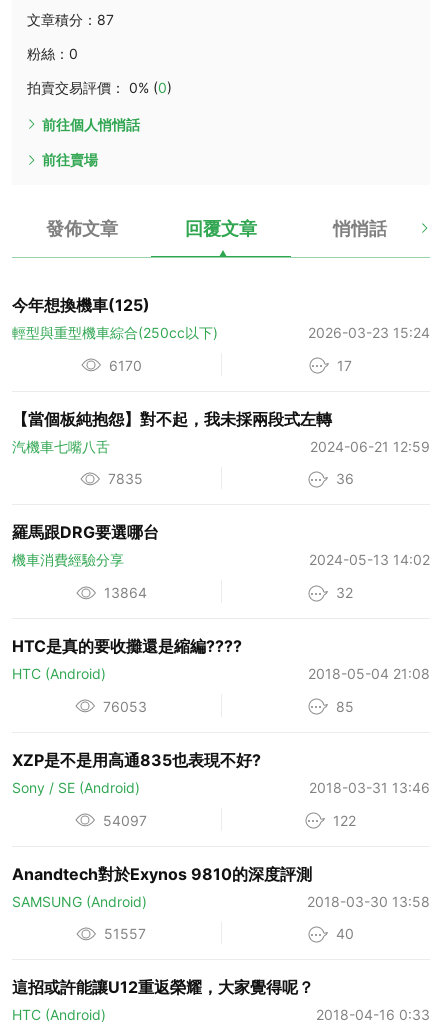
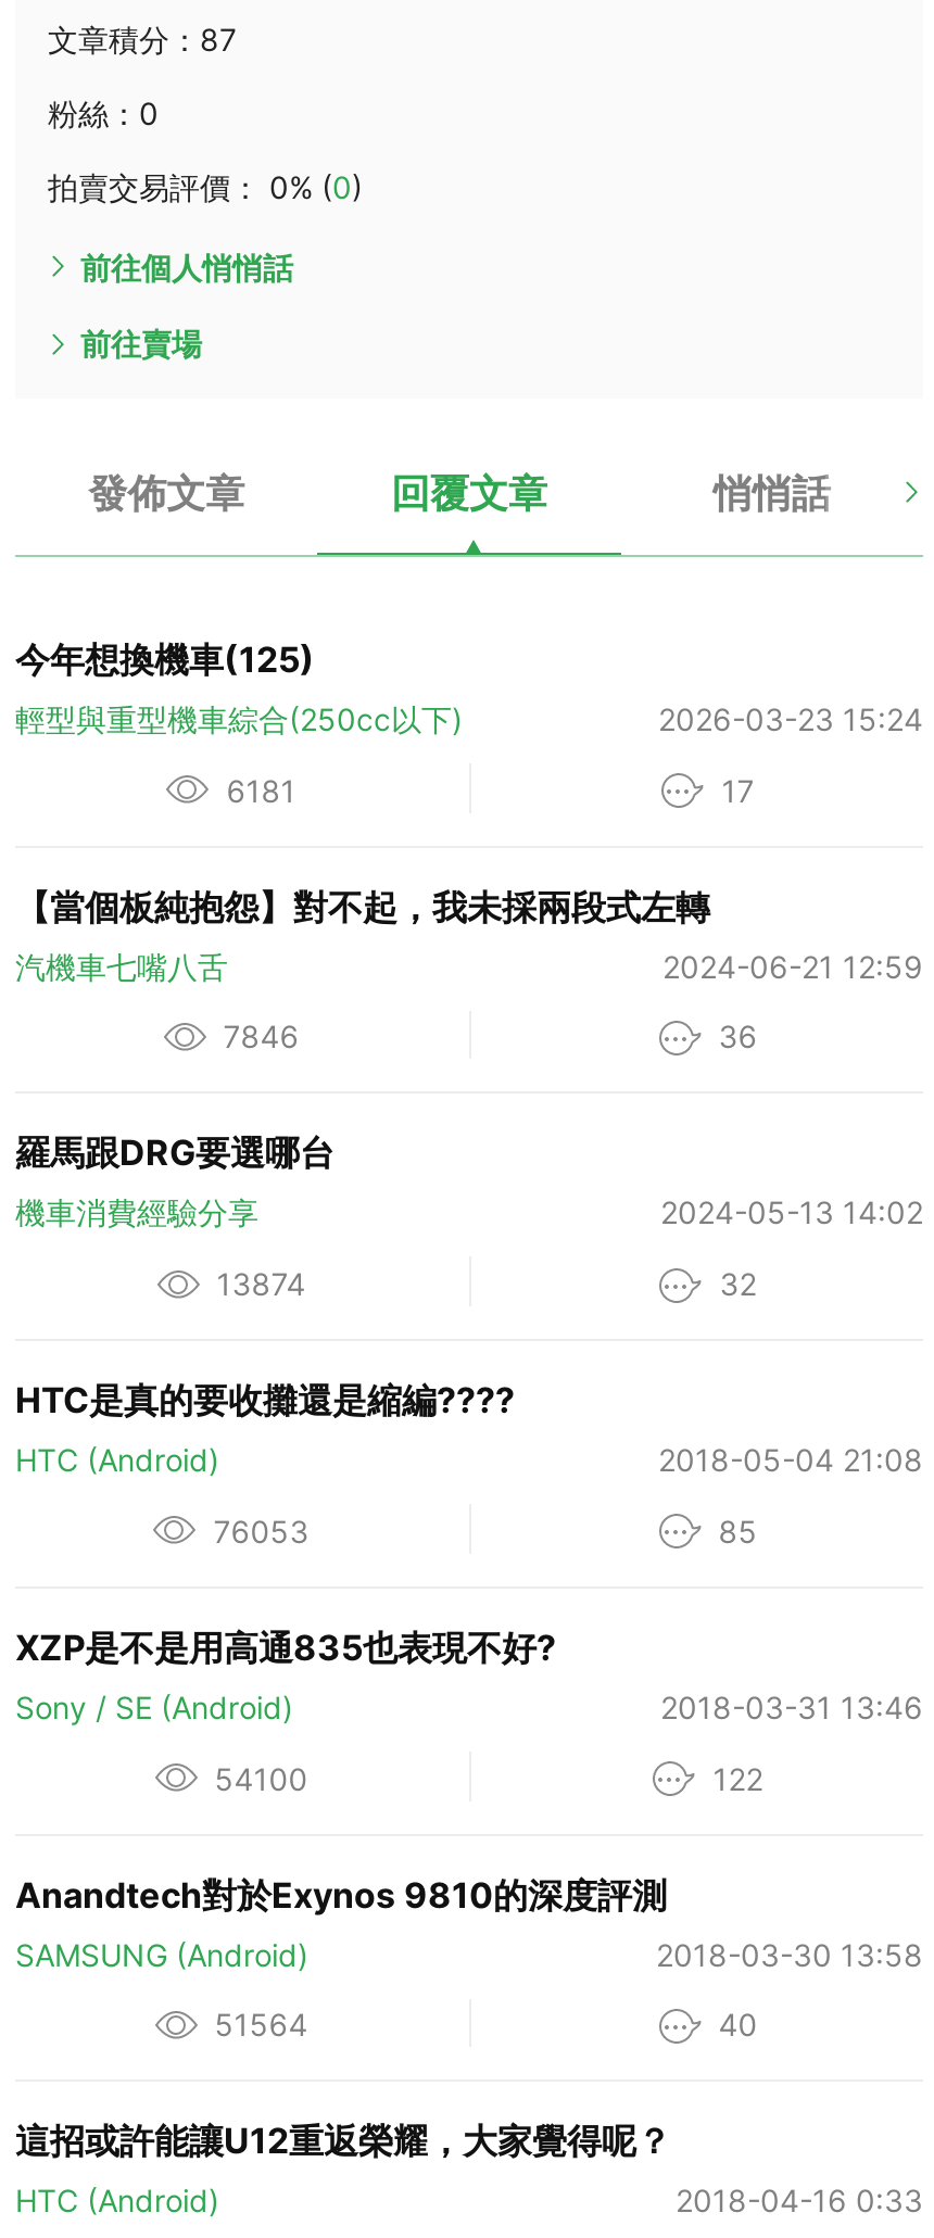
- 6170
+ 6181

- 7835
+ 7846

- 13864
+ 13874

- 54097
+ 54100

- 51557
+ 51564
